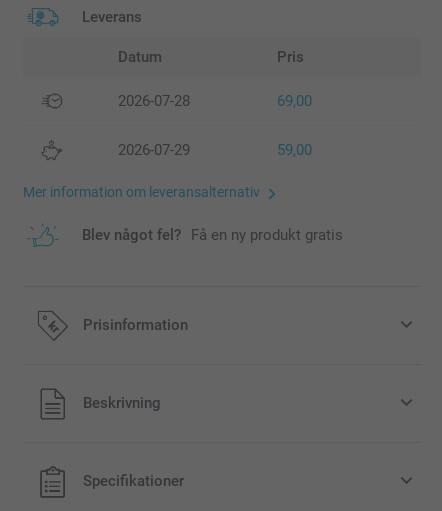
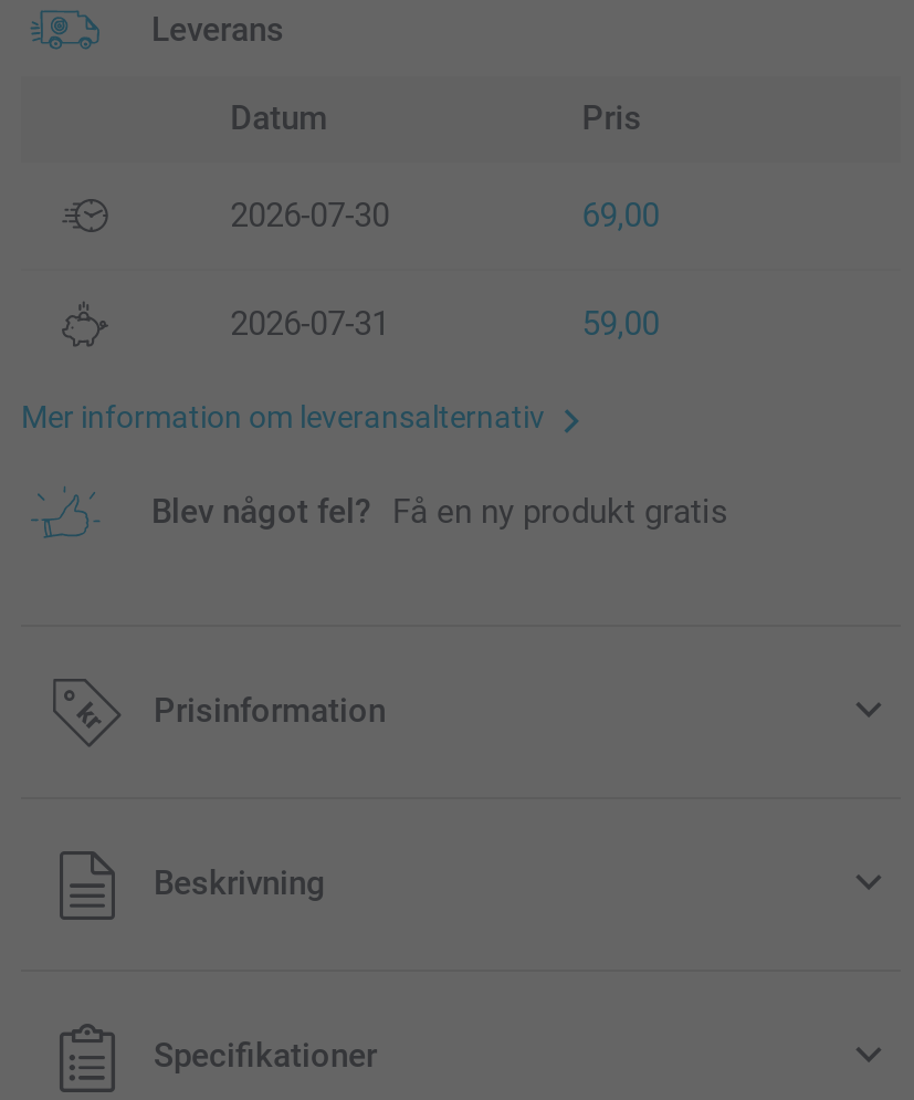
- 2026-07-28
+ 2026-07-30

- 2026-07-29
+ 2026-07-31
